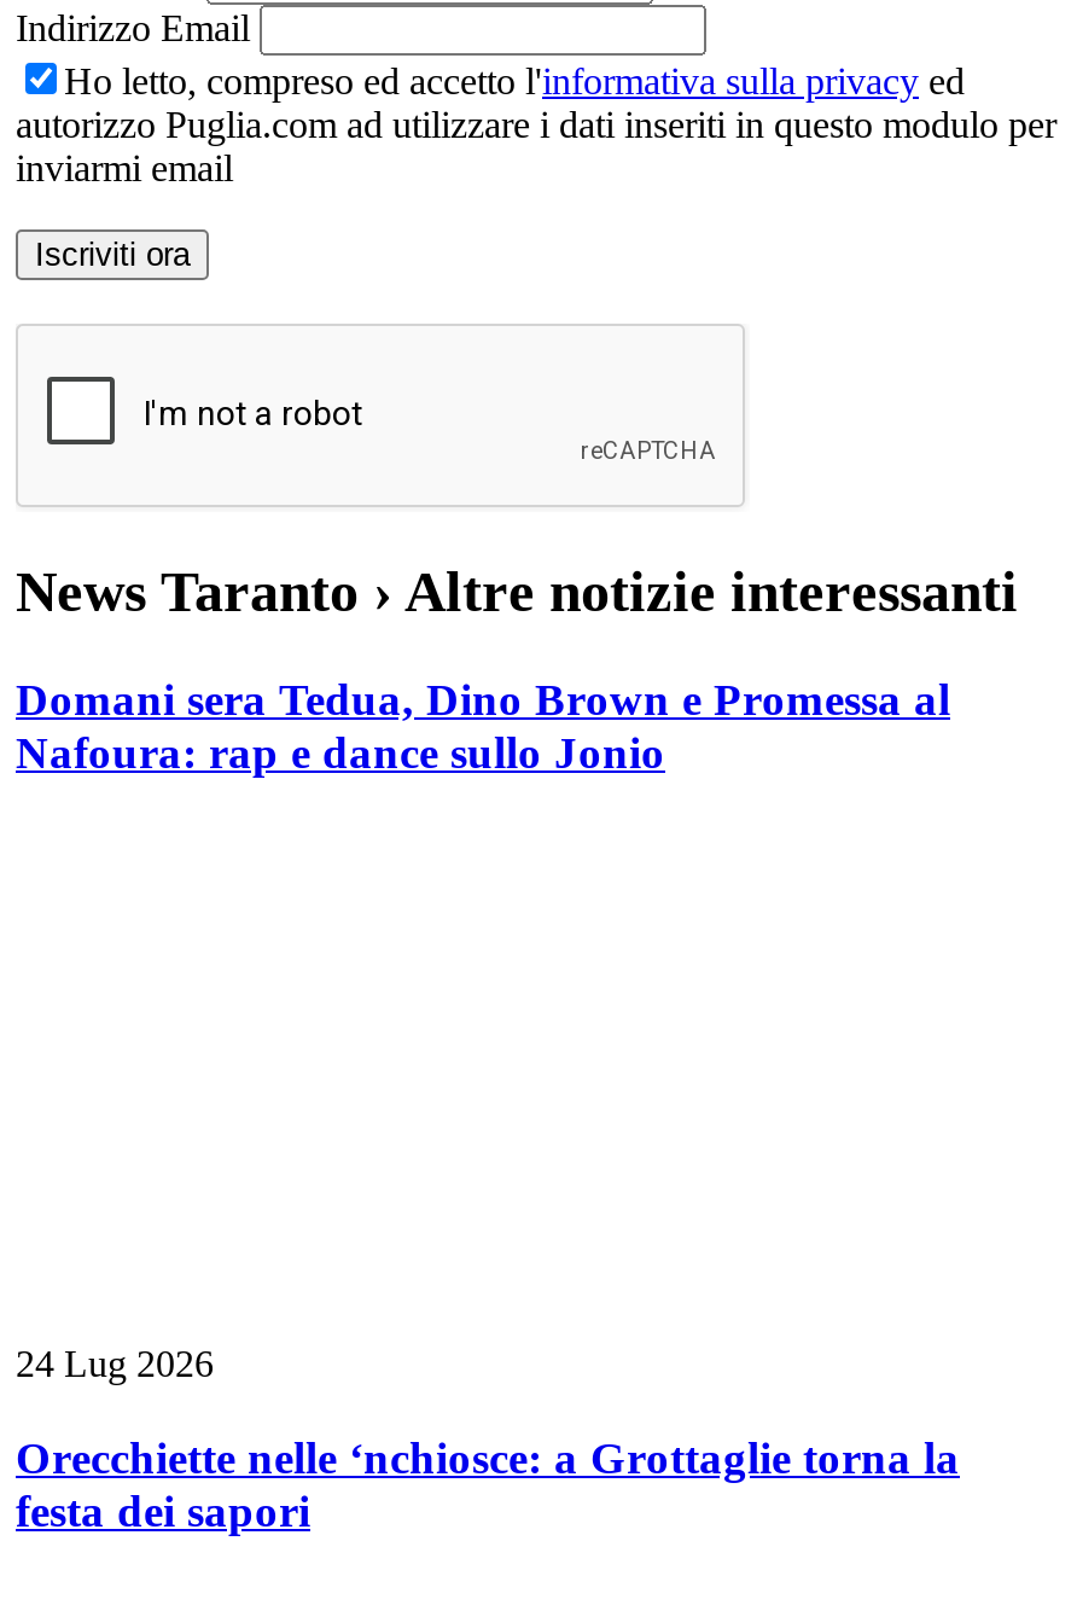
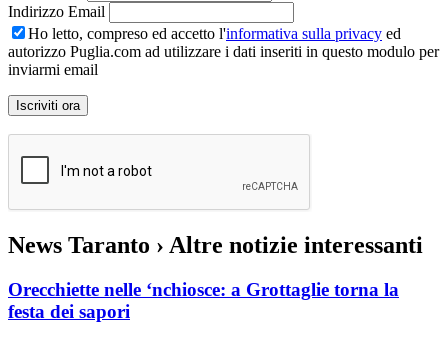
- Domani sera Tedua, Dino Brown e Promessa al
- Nafoura: rap e dance sullo Jonio

- 24 Lug 2026
